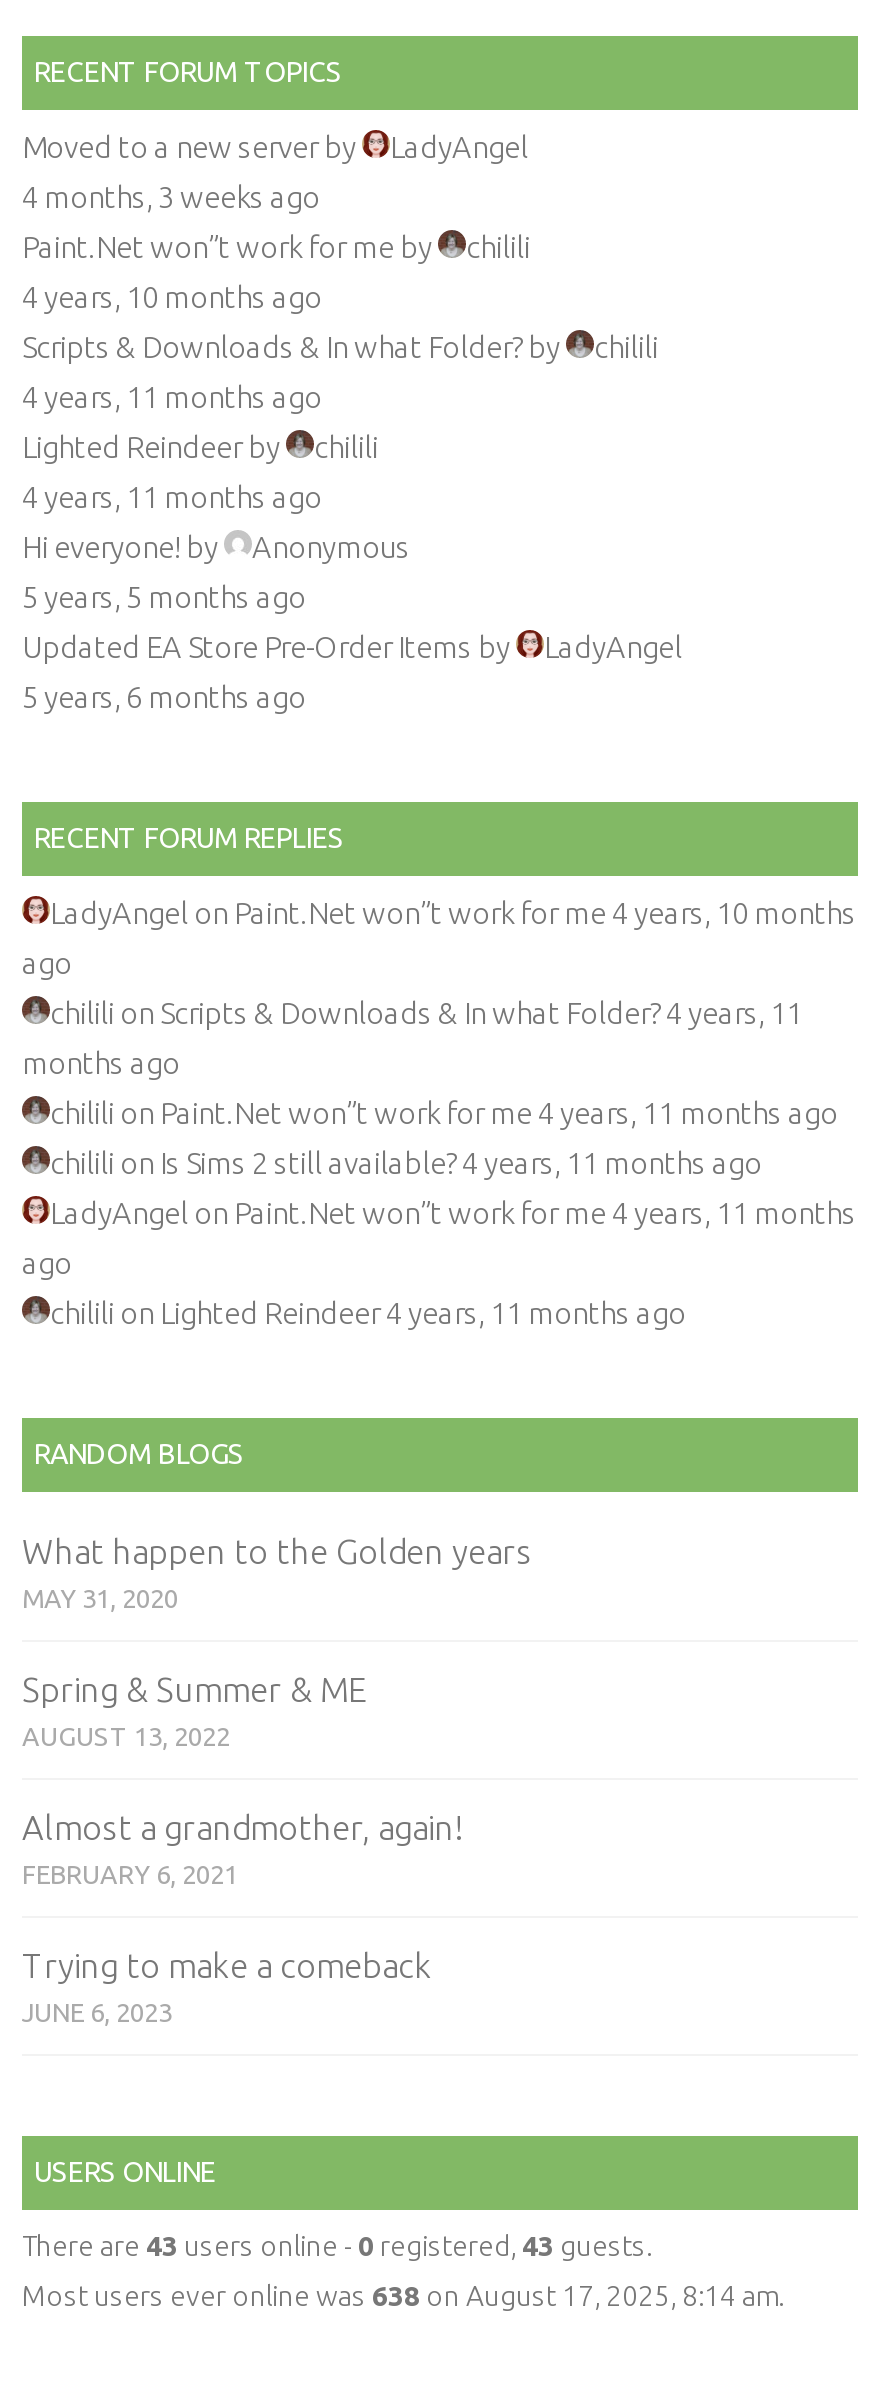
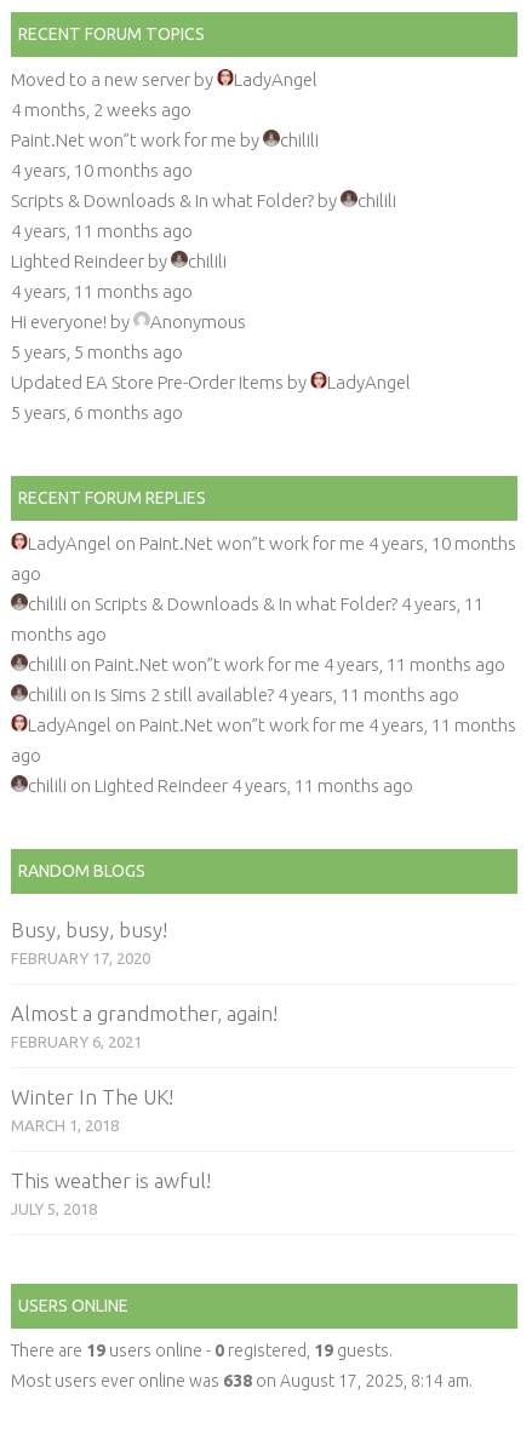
- 4 months, 3 weeks ago
+ 4 months, 2 weeks ago

- What happen to the Golden years
- MAY 31, 2020
- Spring & Summer & ME
- AUGUST 13, 2022
+ Busy, busy, busy!
+ FEBRUARY 17, 2020

moved up: Almost a grandmother, again! | FEBRUARY 6, 2021

- Trying to make a comeback
- JUNE 6, 2023
+ Winter In The UK!
+ MARCH 1, 2018
+ This weather is awful!
+ JULY 5, 2018

- There are 43 users online - 0 registered, 43 guests.
+ There are 19 users online - 0 registered, 19 guests.
